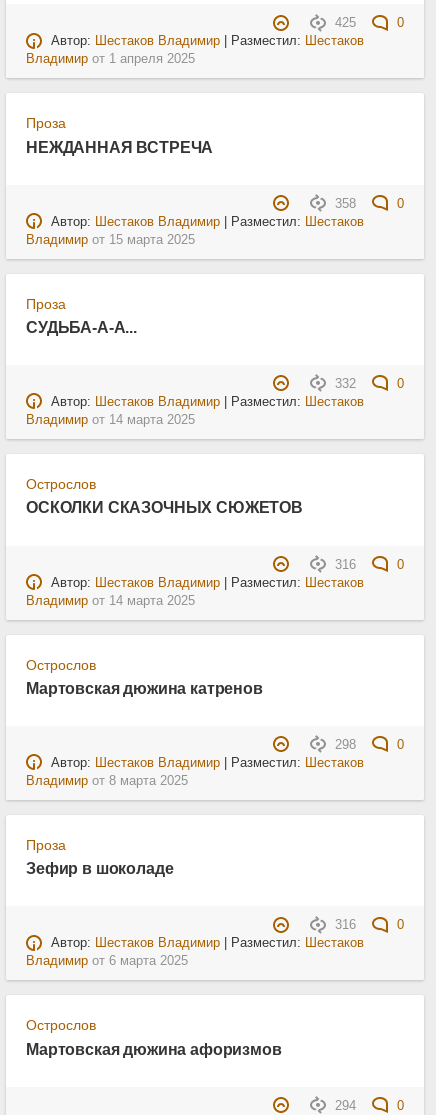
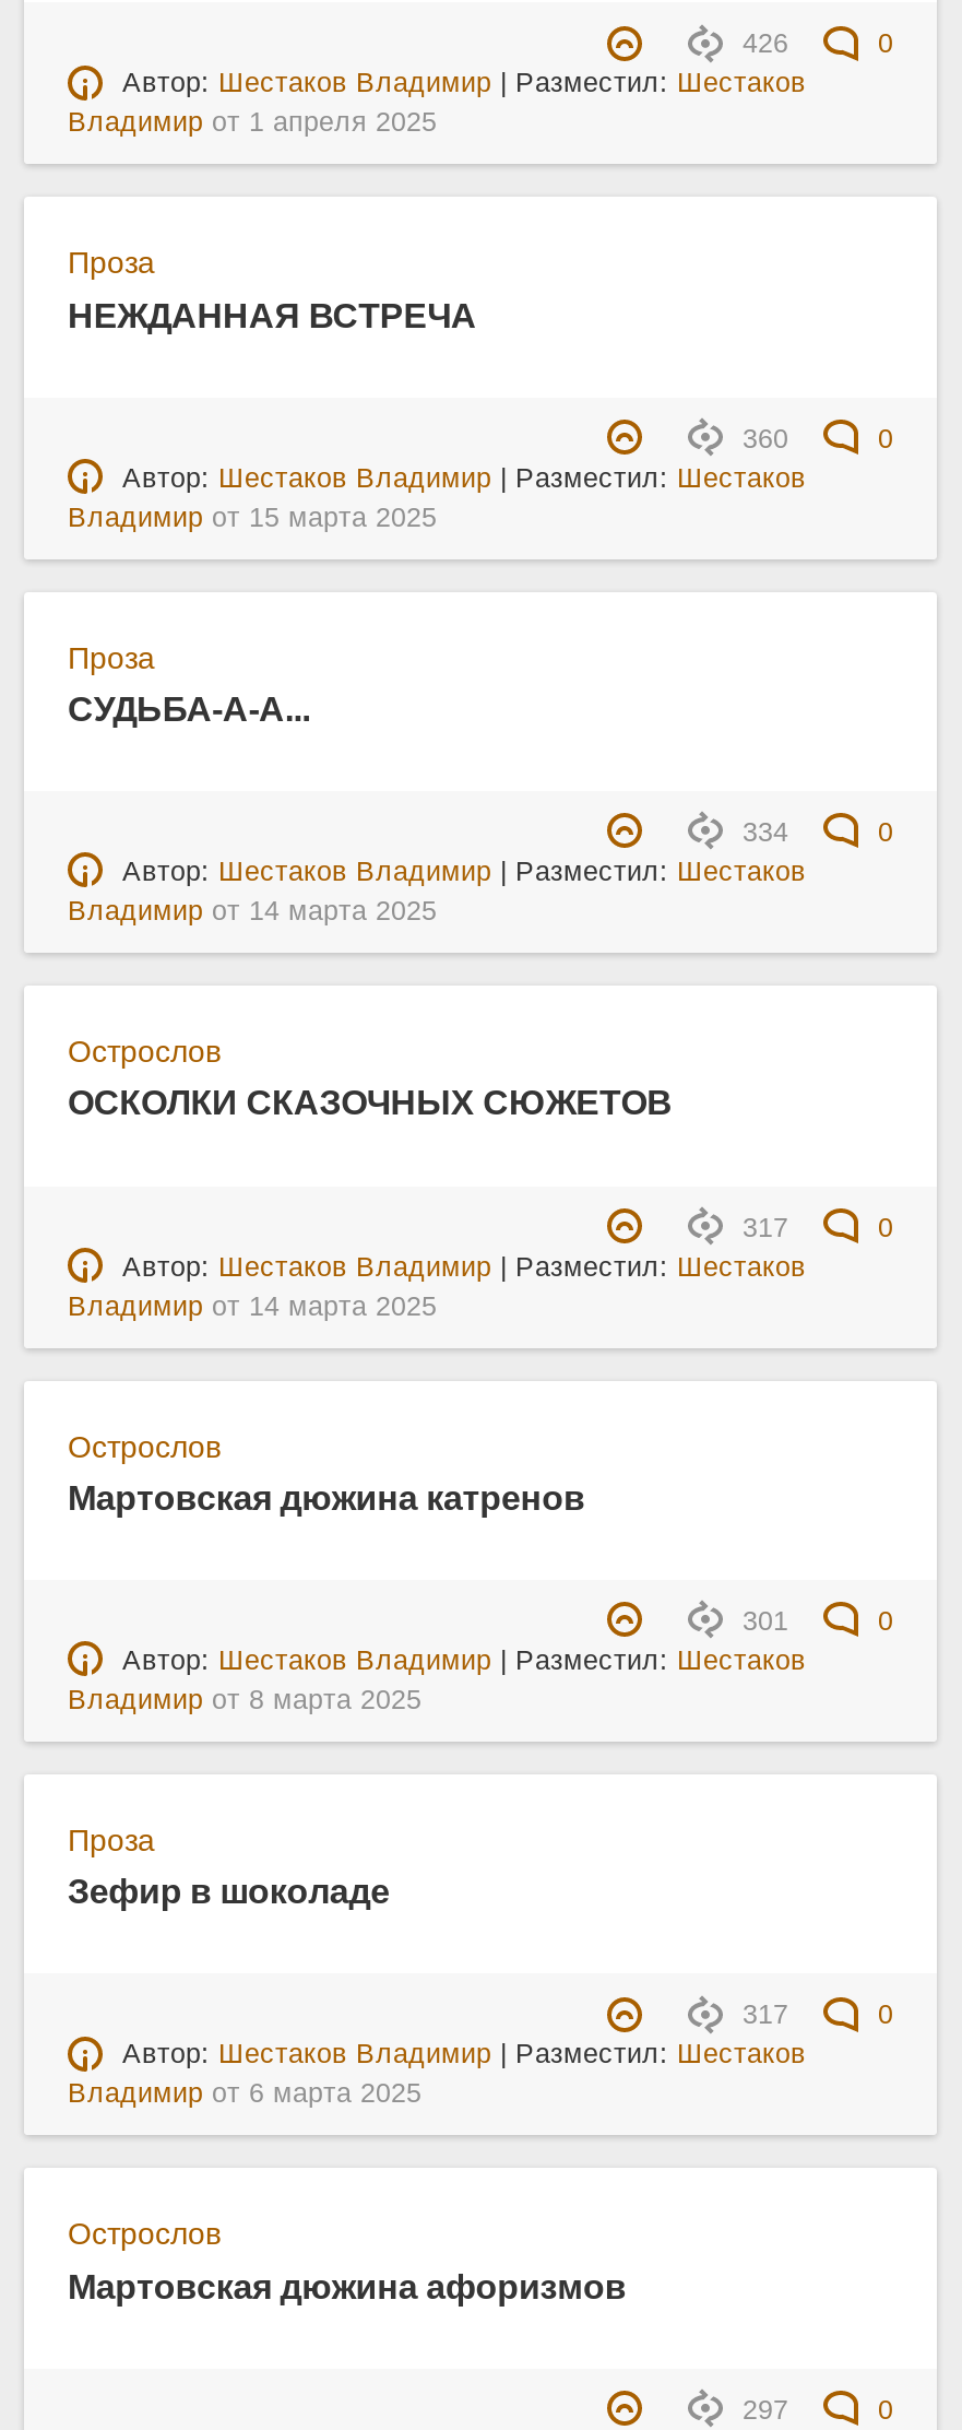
- 425
+ 426

- 358
+ 360

- 332
+ 334

- 316
+ 317

- 298
+ 301

- 316
+ 317

- 294
+ 297
